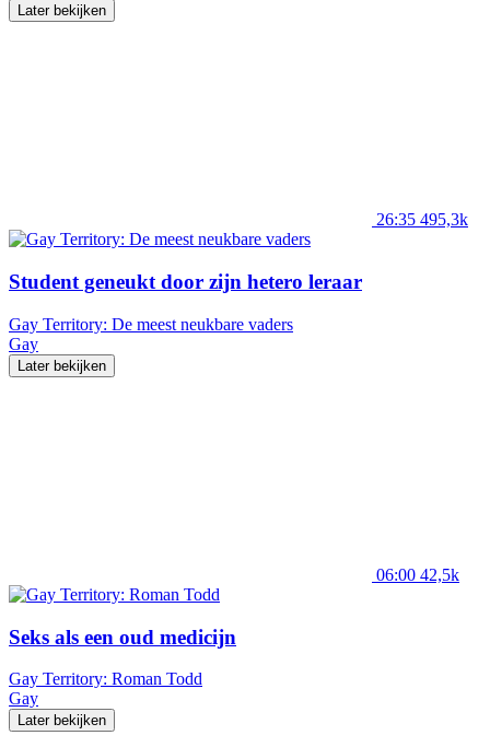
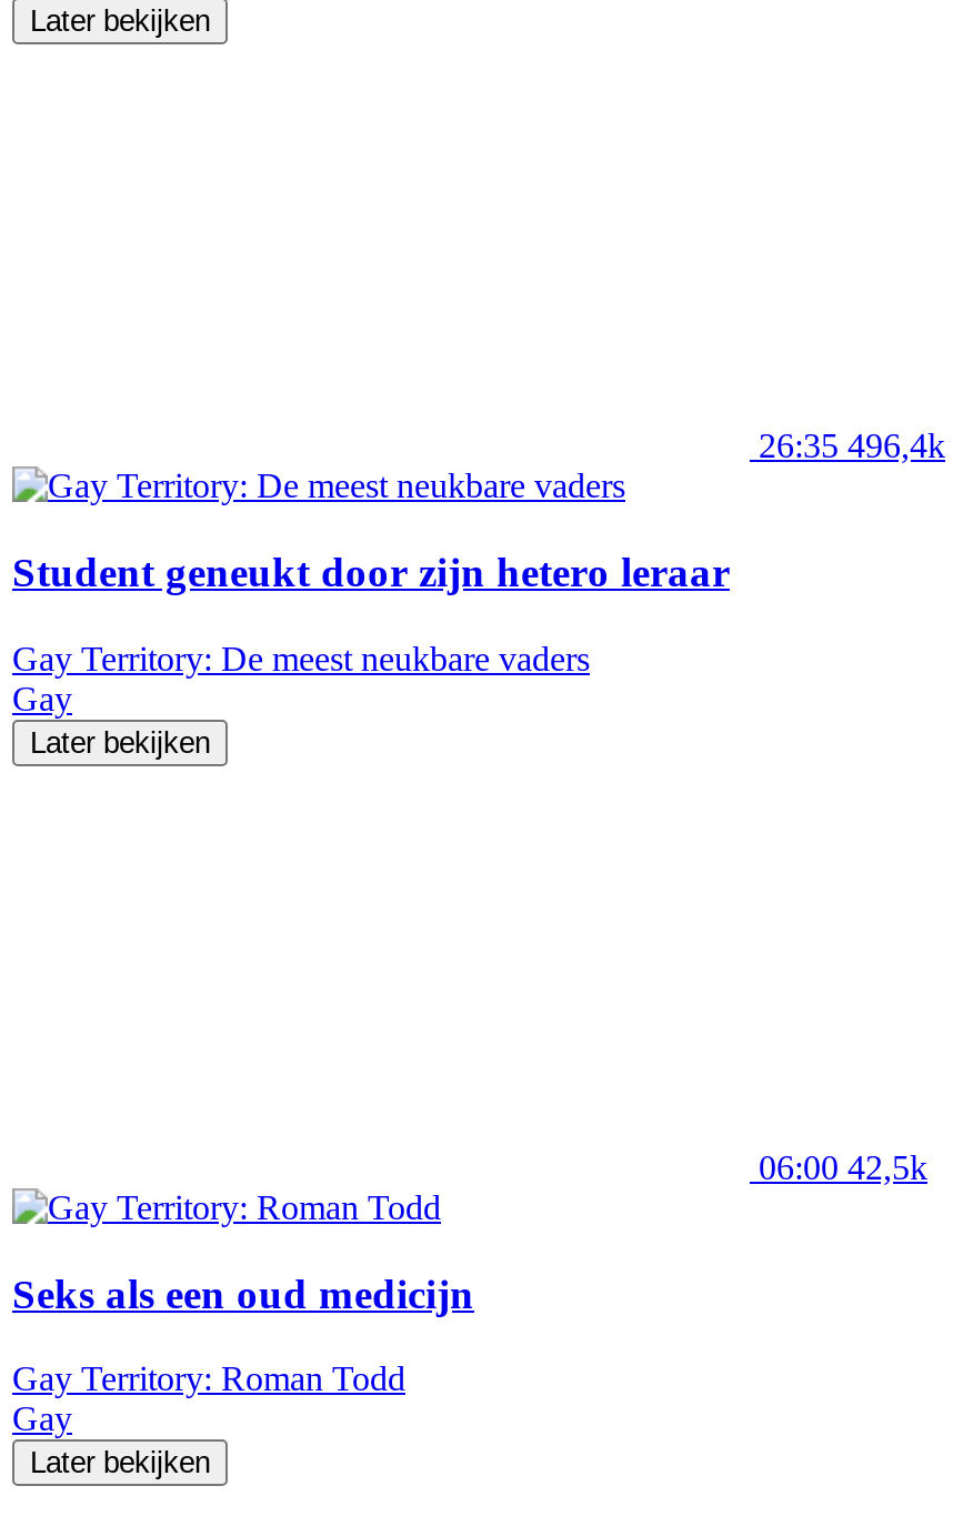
- 26:35 495,3k
+ 26:35 496,4k
